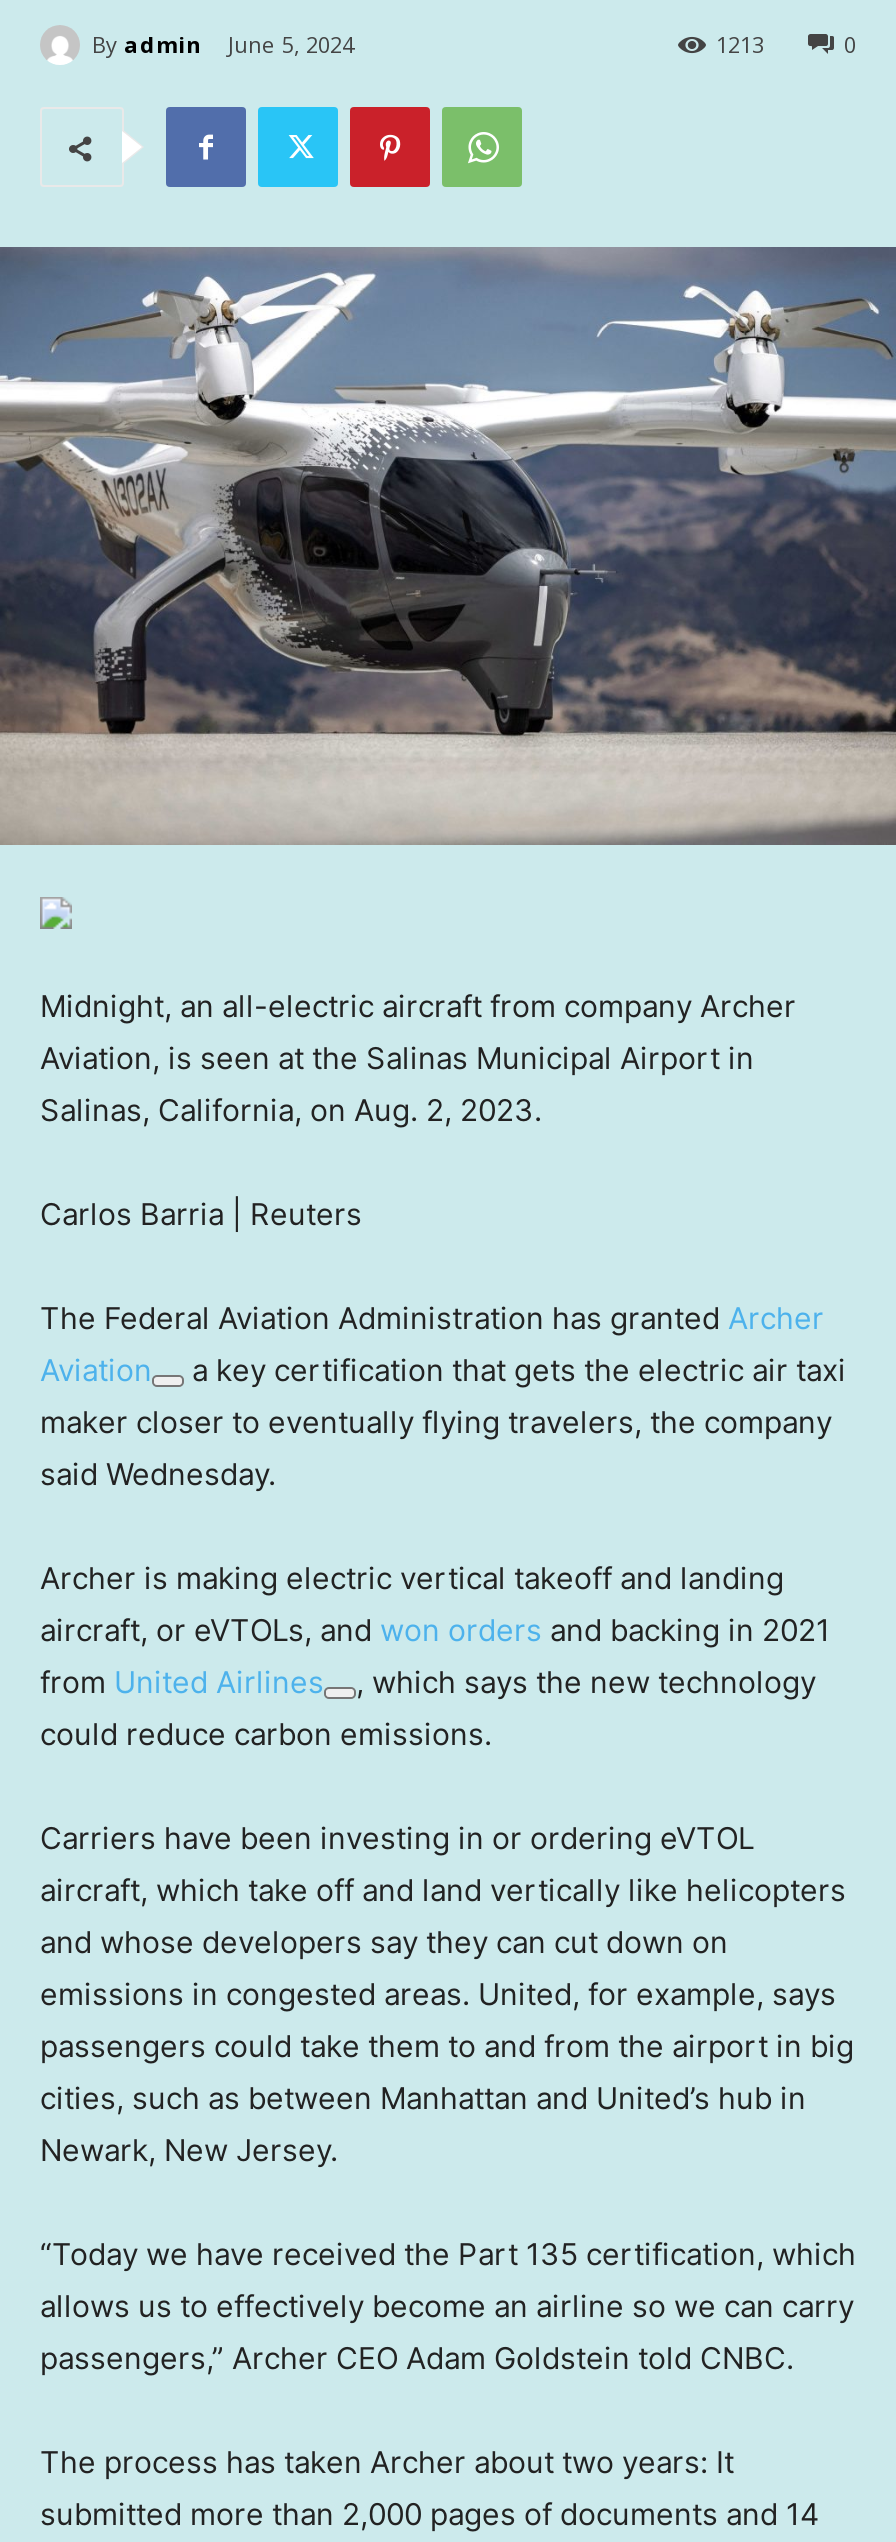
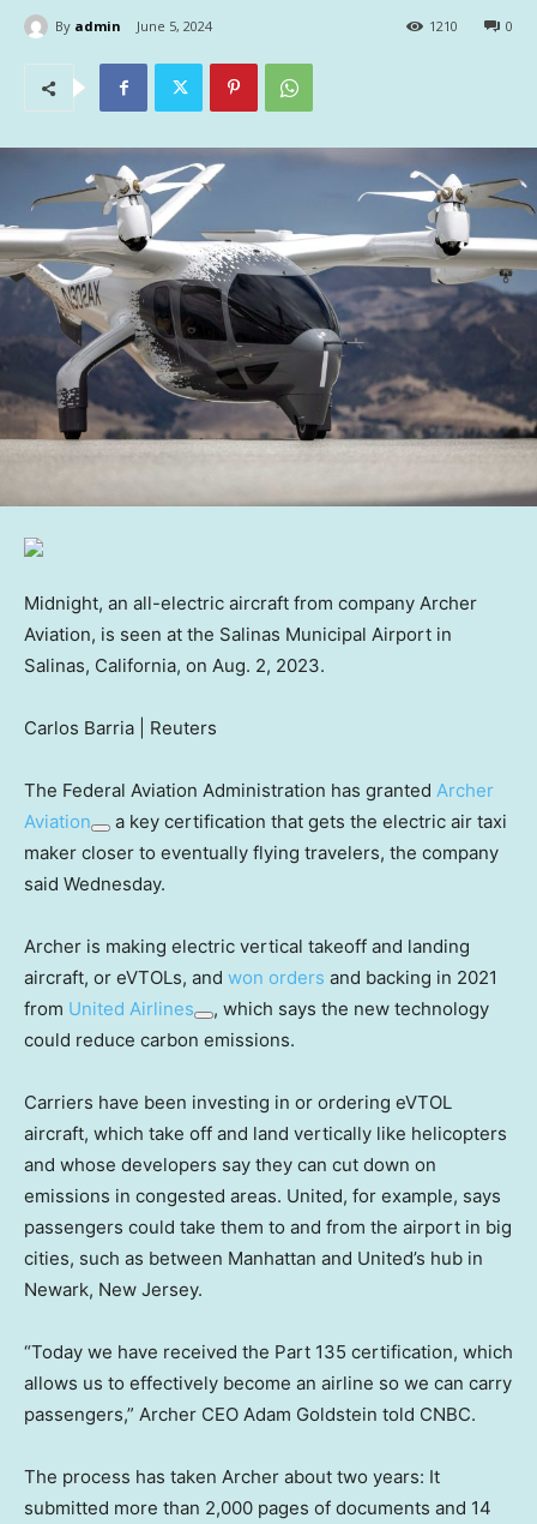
- 1213
+ 1210
